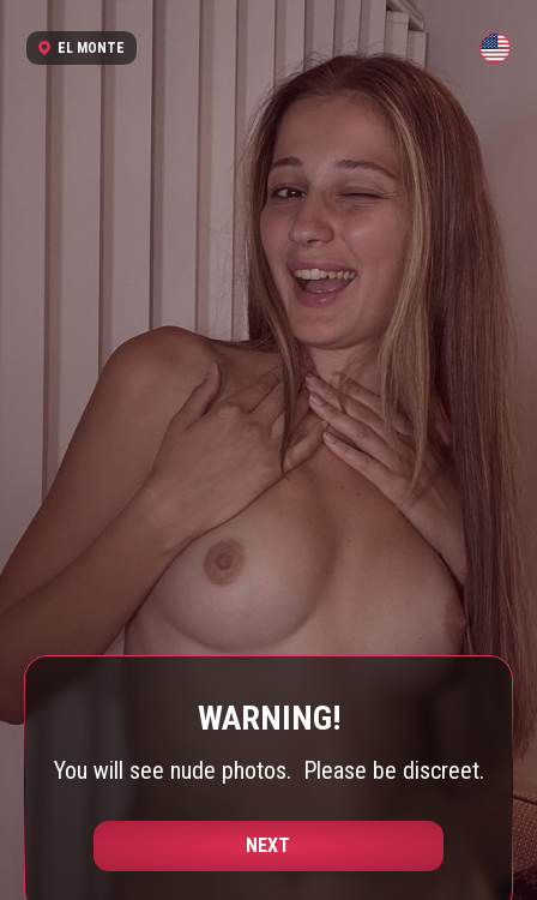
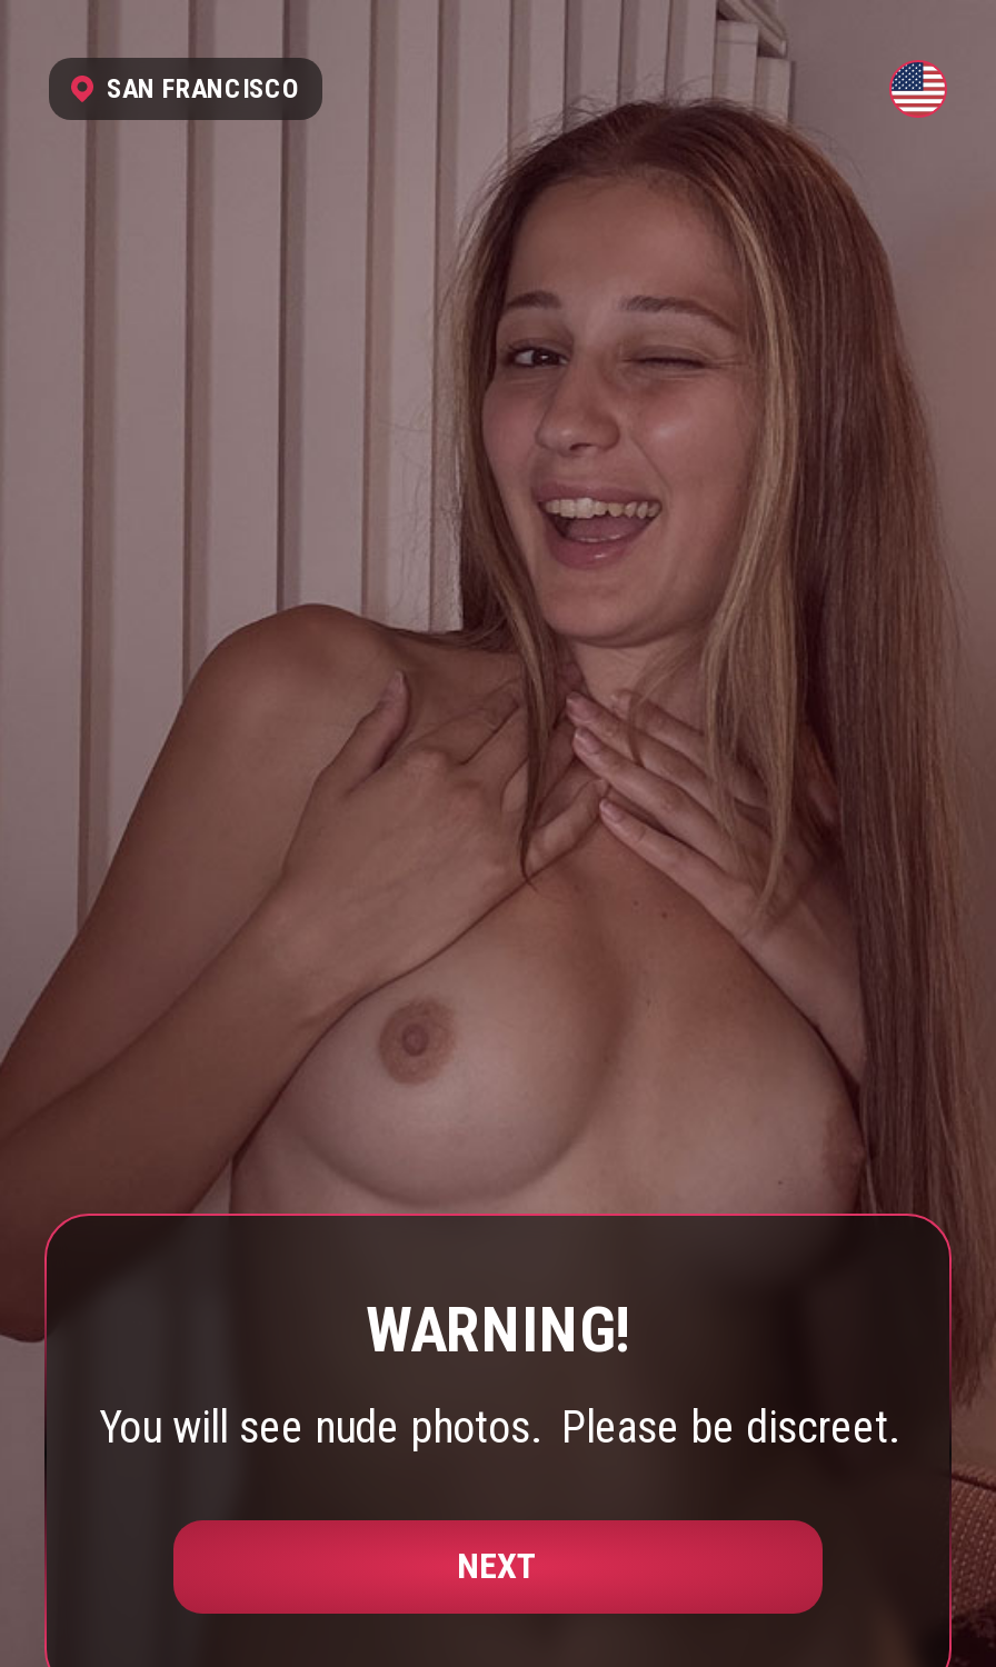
- EL MONTE
+ SAN FRANCISCO
